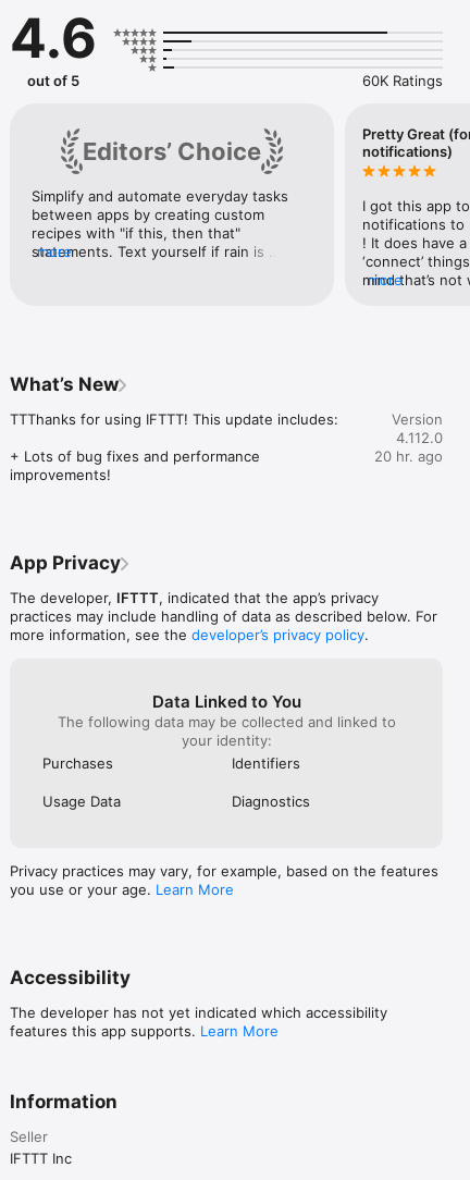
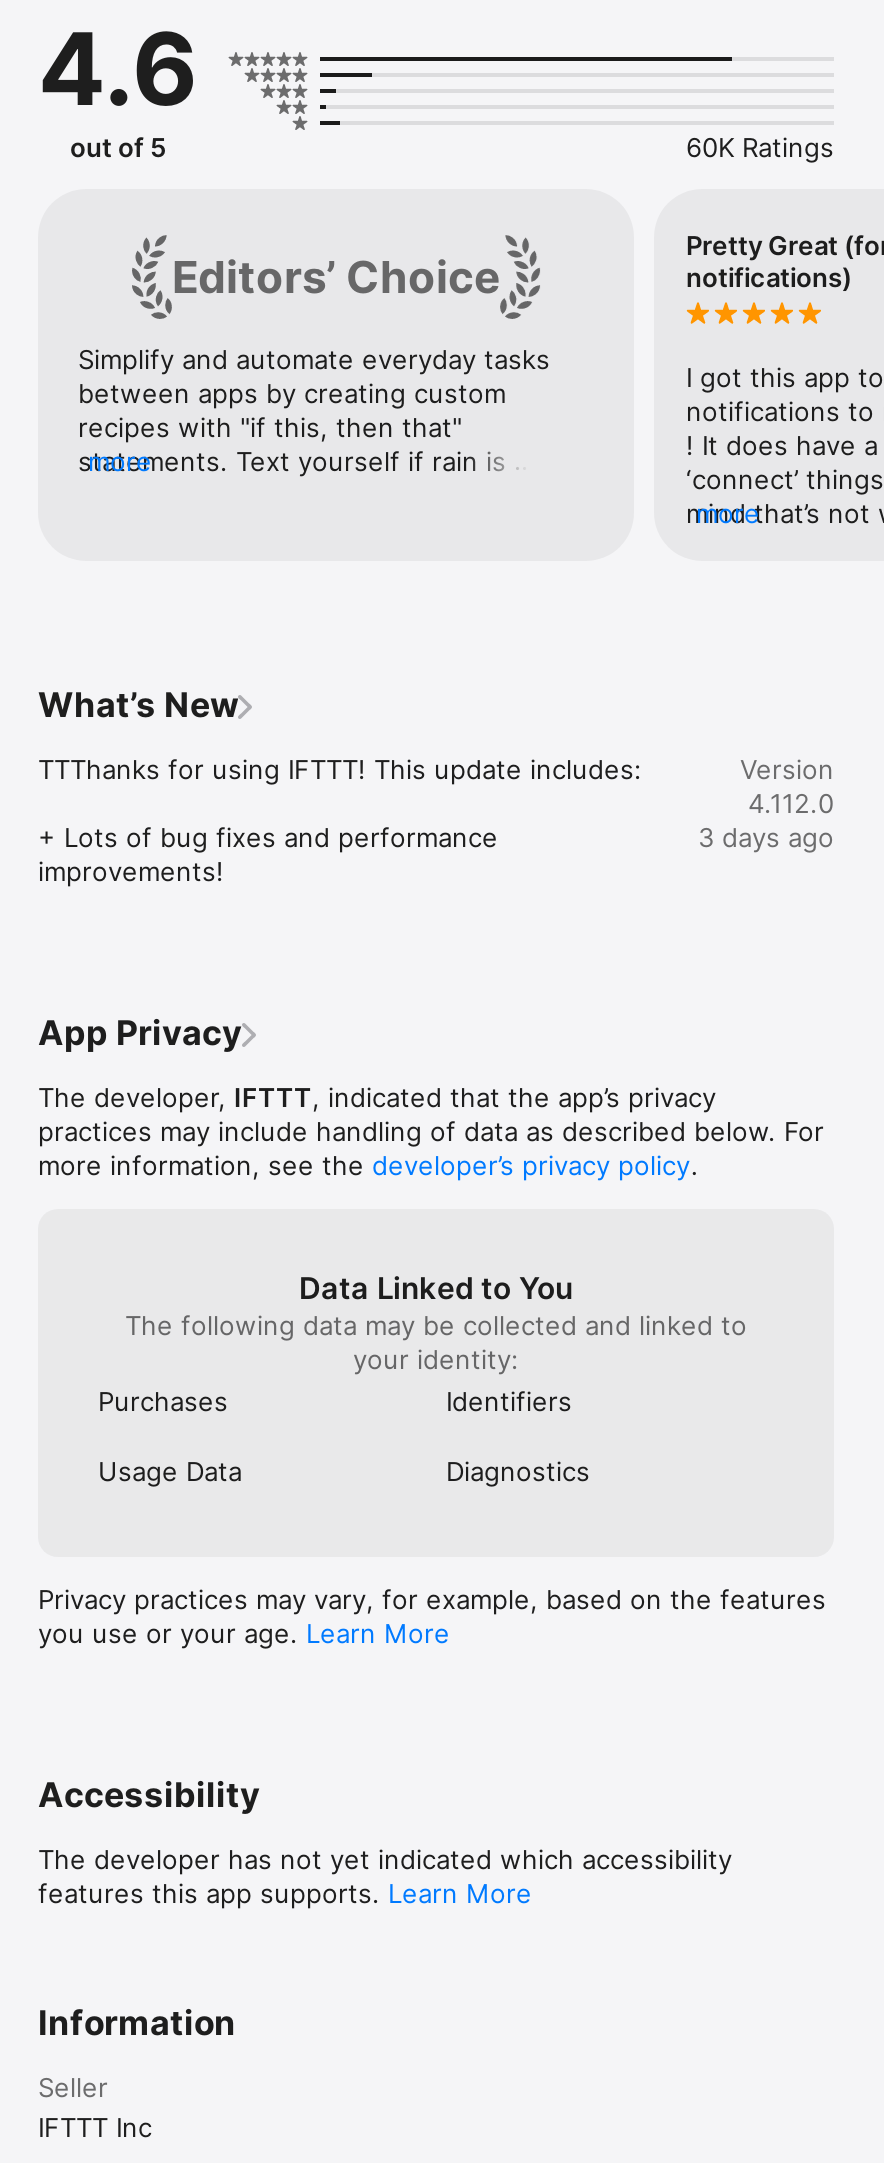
- 20 hr. ago
+ 3 days ago
